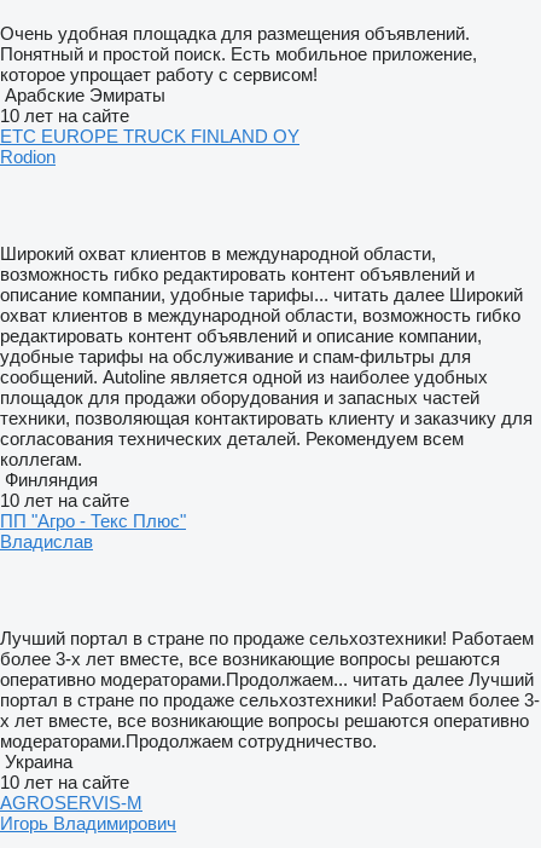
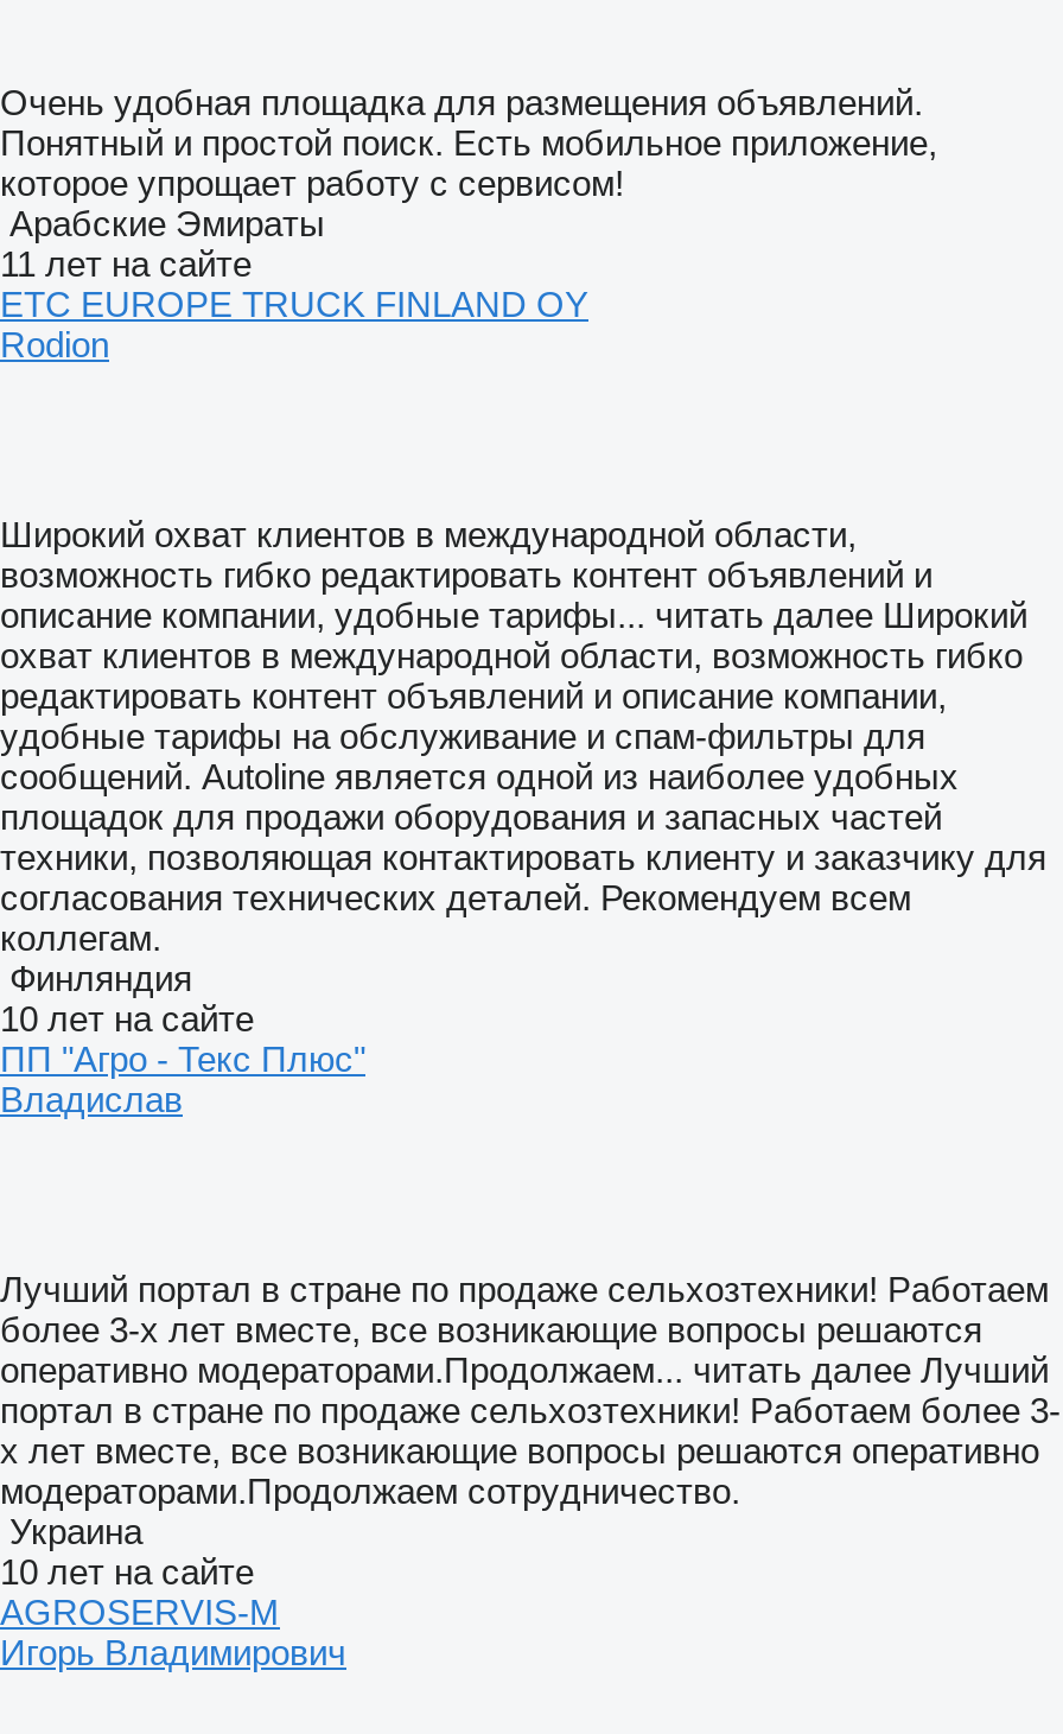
- 10 лет на сайте
+ 11 лет на сайте
